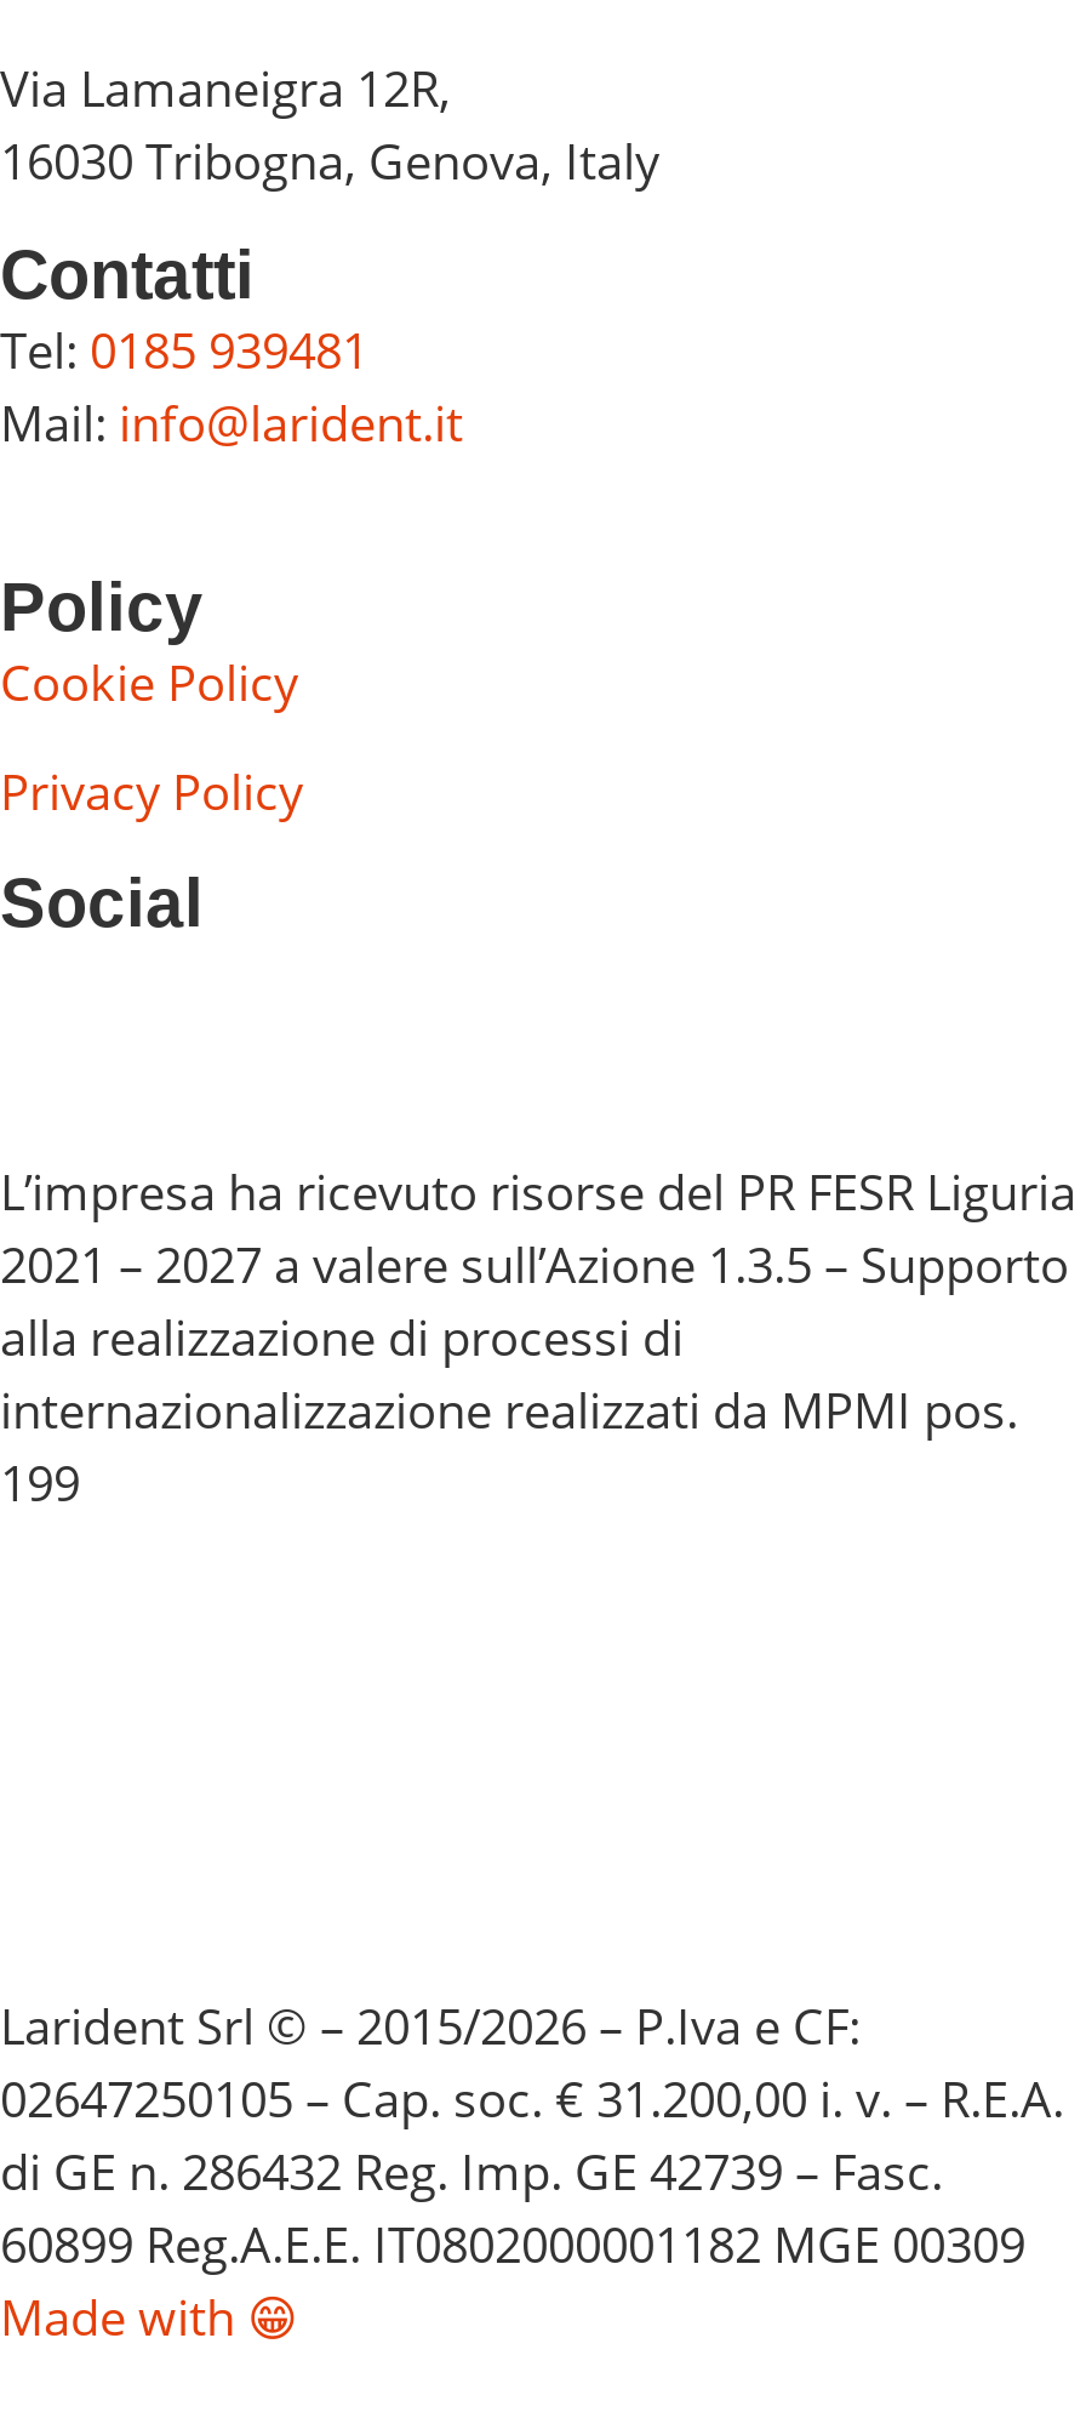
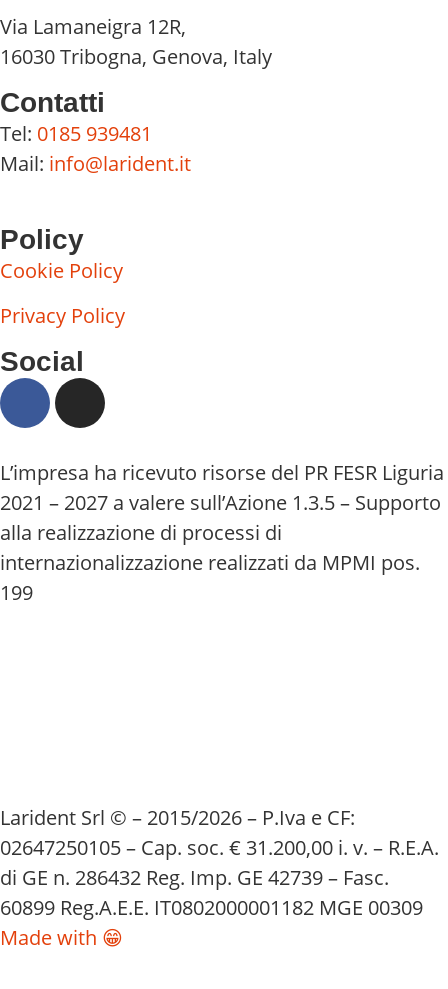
+ [image]
